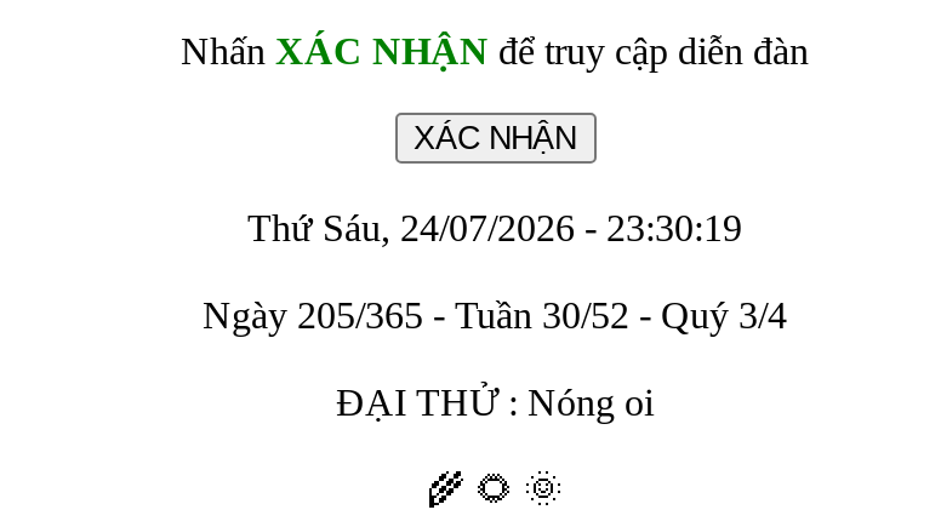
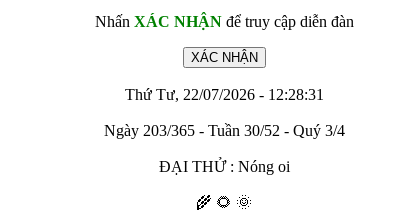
- Thứ Sáu, 24/07/2026 - 23:30:19
+ Thứ Tư, 22/07/2026 - 12:28:31

- Ngày 205/365 - Tuần 30/52 - Quý 3/4
+ Ngày 203/365 - Tuần 30/52 - Quý 3/4
